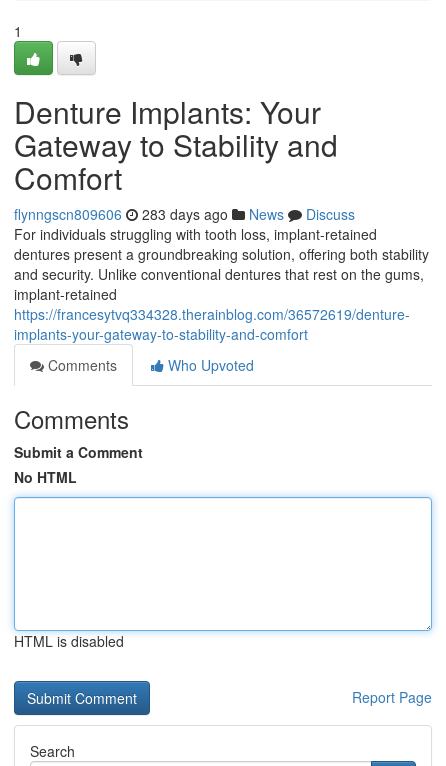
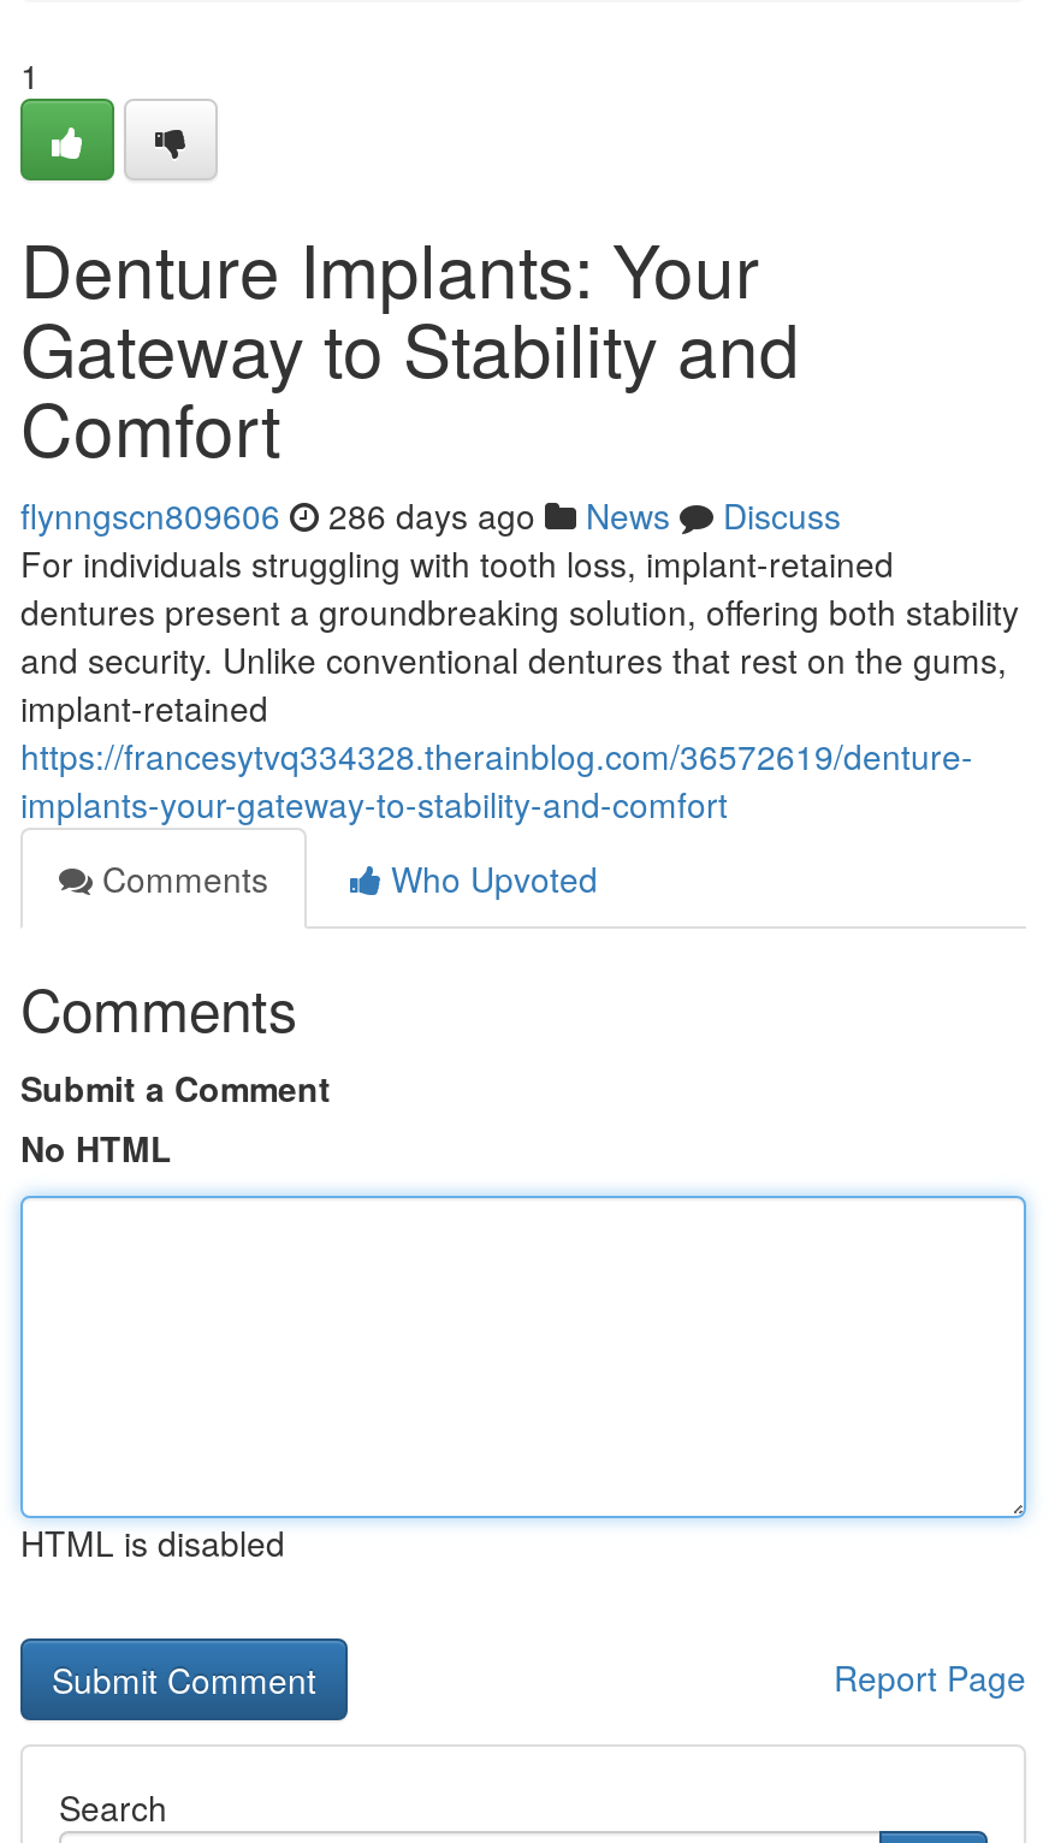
- flynngscn809606 283 days ago News Discuss
+ flynngscn809606 286 days ago News Discuss
